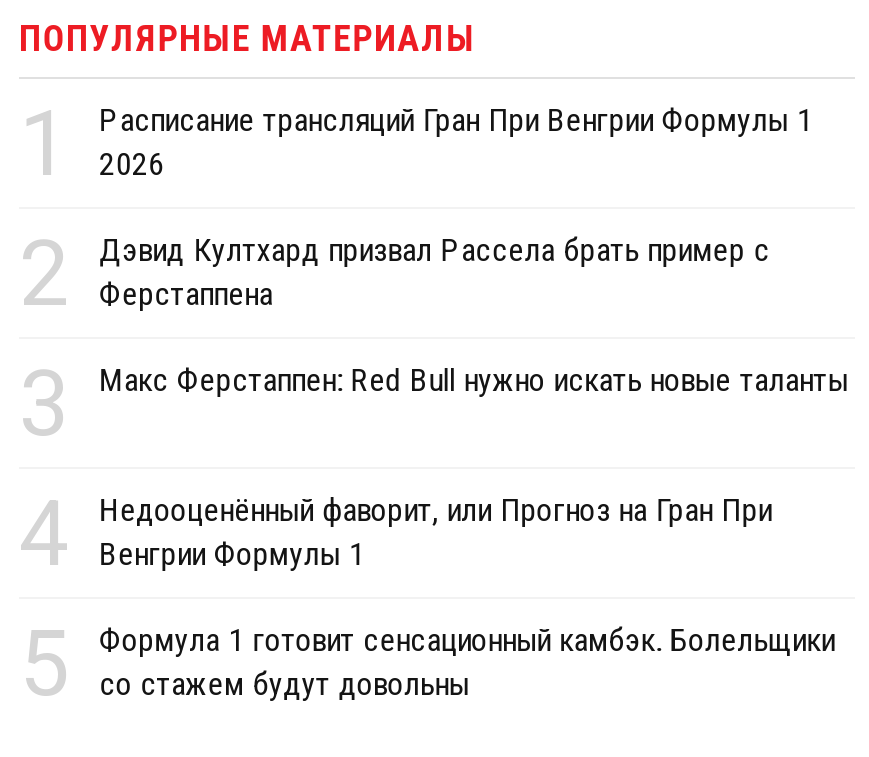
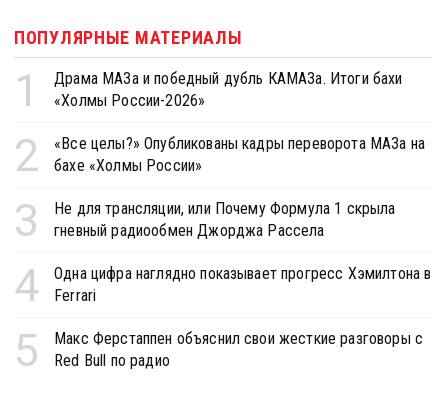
- Расписание трансляций Гран При Венгрии Формулы 1
- 2026
+ Драма МАЗа и победный дубль КАМАЗа. Итоги бахи
+ «Холмы России-2026»

- Дэвид Култхард призвал Рассела брать пример с
- Ферстаппена
+ «Все целы?» Опубликованы кадры переворота МАЗа на
+ бахе «Холмы России»

- Макс Ферстаппен: Red Bull нужно искать новые таланты
+ Не для трансляции, или Почему Формула 1 скрыла
+ гневный радиообмен Джорджа Рассела

- Недооценённый фаворит, или Прогноз на Гран При
- Венгрии Формулы 1
+ Одна цифра наглядно показывает прогресс Хэмилтона в
+ Ferrari

- Формула 1 готовит сенсационный камбэк. Болельщики
- со стажем будут довольны
+ Макс Ферстаппен объяснил свои жесткие разговоры с
+ Red Bull по радио
